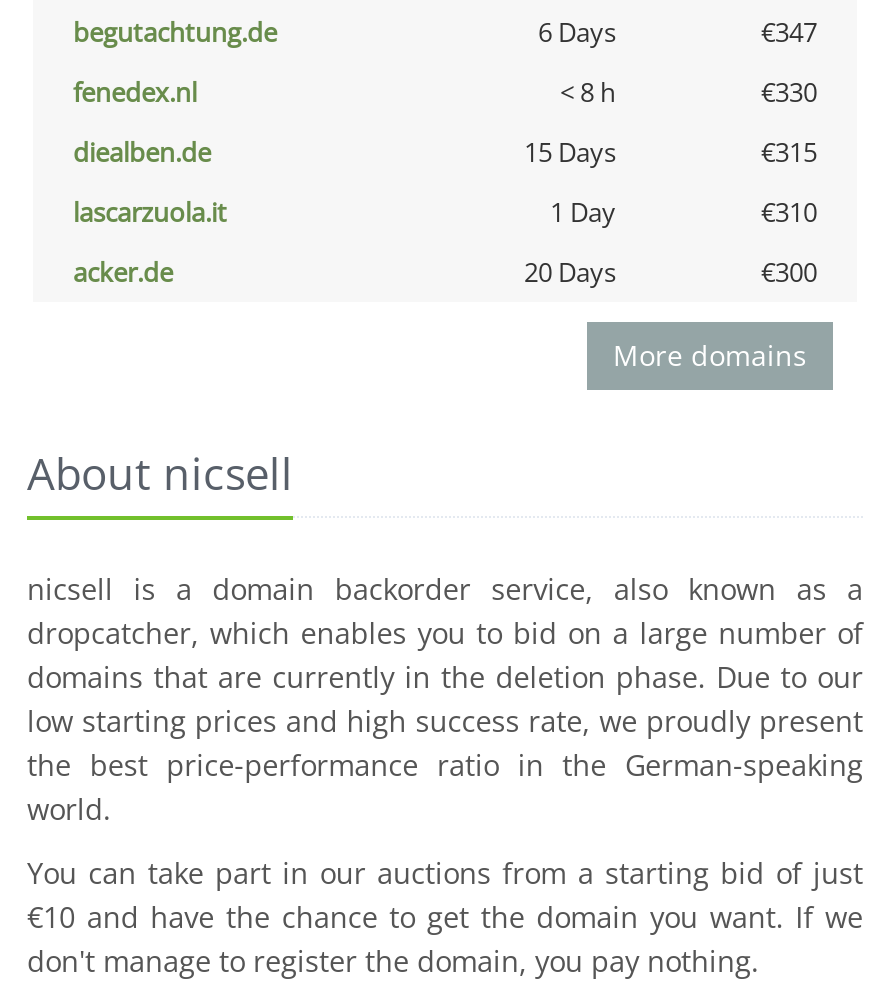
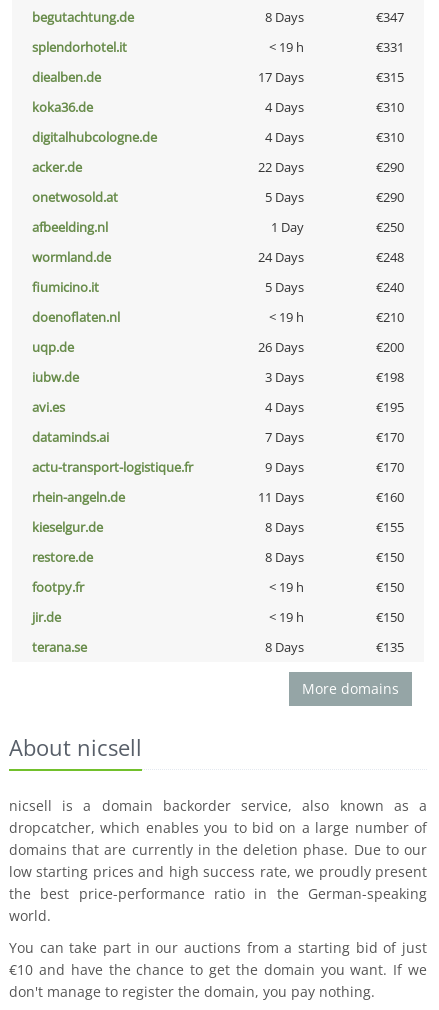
- 6 Days
+ 8 Days

- fenedex.nl
- < 8 h
- €330
+ splendorhotel.it
+ < 19 h
+ €331

- 15 Days
+ 17 Days

- lascarzuola.it
- 1 Day
+ koka36.de
+ 4 Days
+ €310
+ digitalhubcologne.de
+ 4 Days

- 20 Days
- €300
+ 22 Days
+ €290
+ onetwosold.at
+ 5 Days
+ €290
+ afbeelding.nl
+ 1 Day
+ €250
+ wormland.de
+ 24 Days
+ €248
+ fiumicino.it
+ 5 Days
+ €240
+ doenoflaten.nl
+ < 19 h
+ €210
+ uqp.de
+ 26 Days
+ €200
+ iubw.de
+ 3 Days
+ €198
+ avi.es
+ 4 Days
+ €195
+ dataminds.ai
+ 7 Days
+ €170
+ actu-transport-logistique.fr
+ 9 Days
+ €170
+ rhein-angeln.de
+ 11 Days
+ €160
+ kieselgur.de
+ 8 Days
+ €155
+ restore.de
+ 8 Days
+ €150
+ footpy.fr
+ < 19 h
+ €150
+ jir.de
+ < 19 h
+ €150
+ terana.se
+ 8 Days
+ €135
